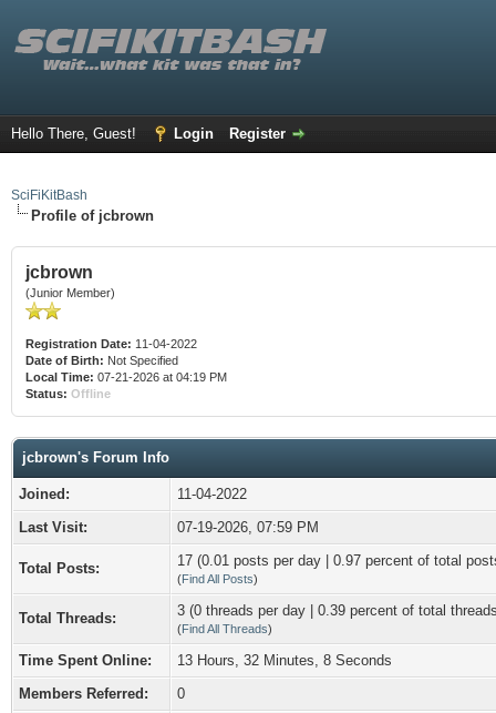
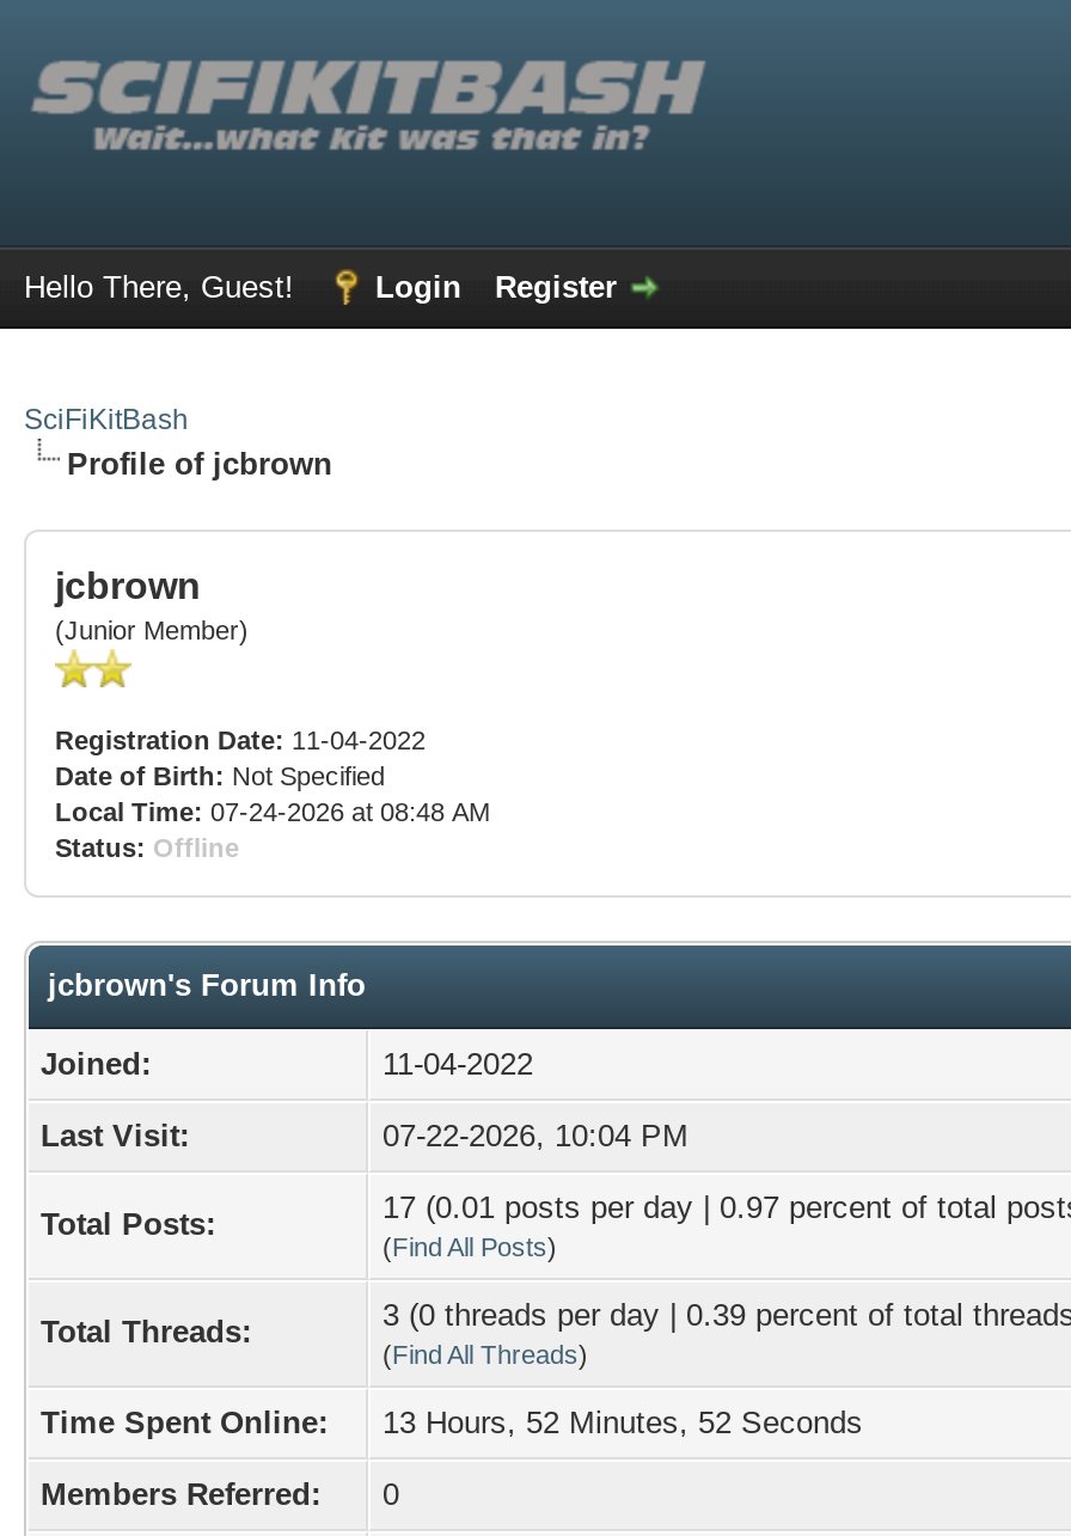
- Local Time: 07-21-2026 at 04:19 PM
+ Local Time: 07-24-2026 at 08:48 AM

- 07-19-2026, 07:59 PM
+ 07-22-2026, 10:04 PM

- 13 Hours, 32 Minutes, 8 Seconds
+ 13 Hours, 52 Minutes, 52 Seconds
